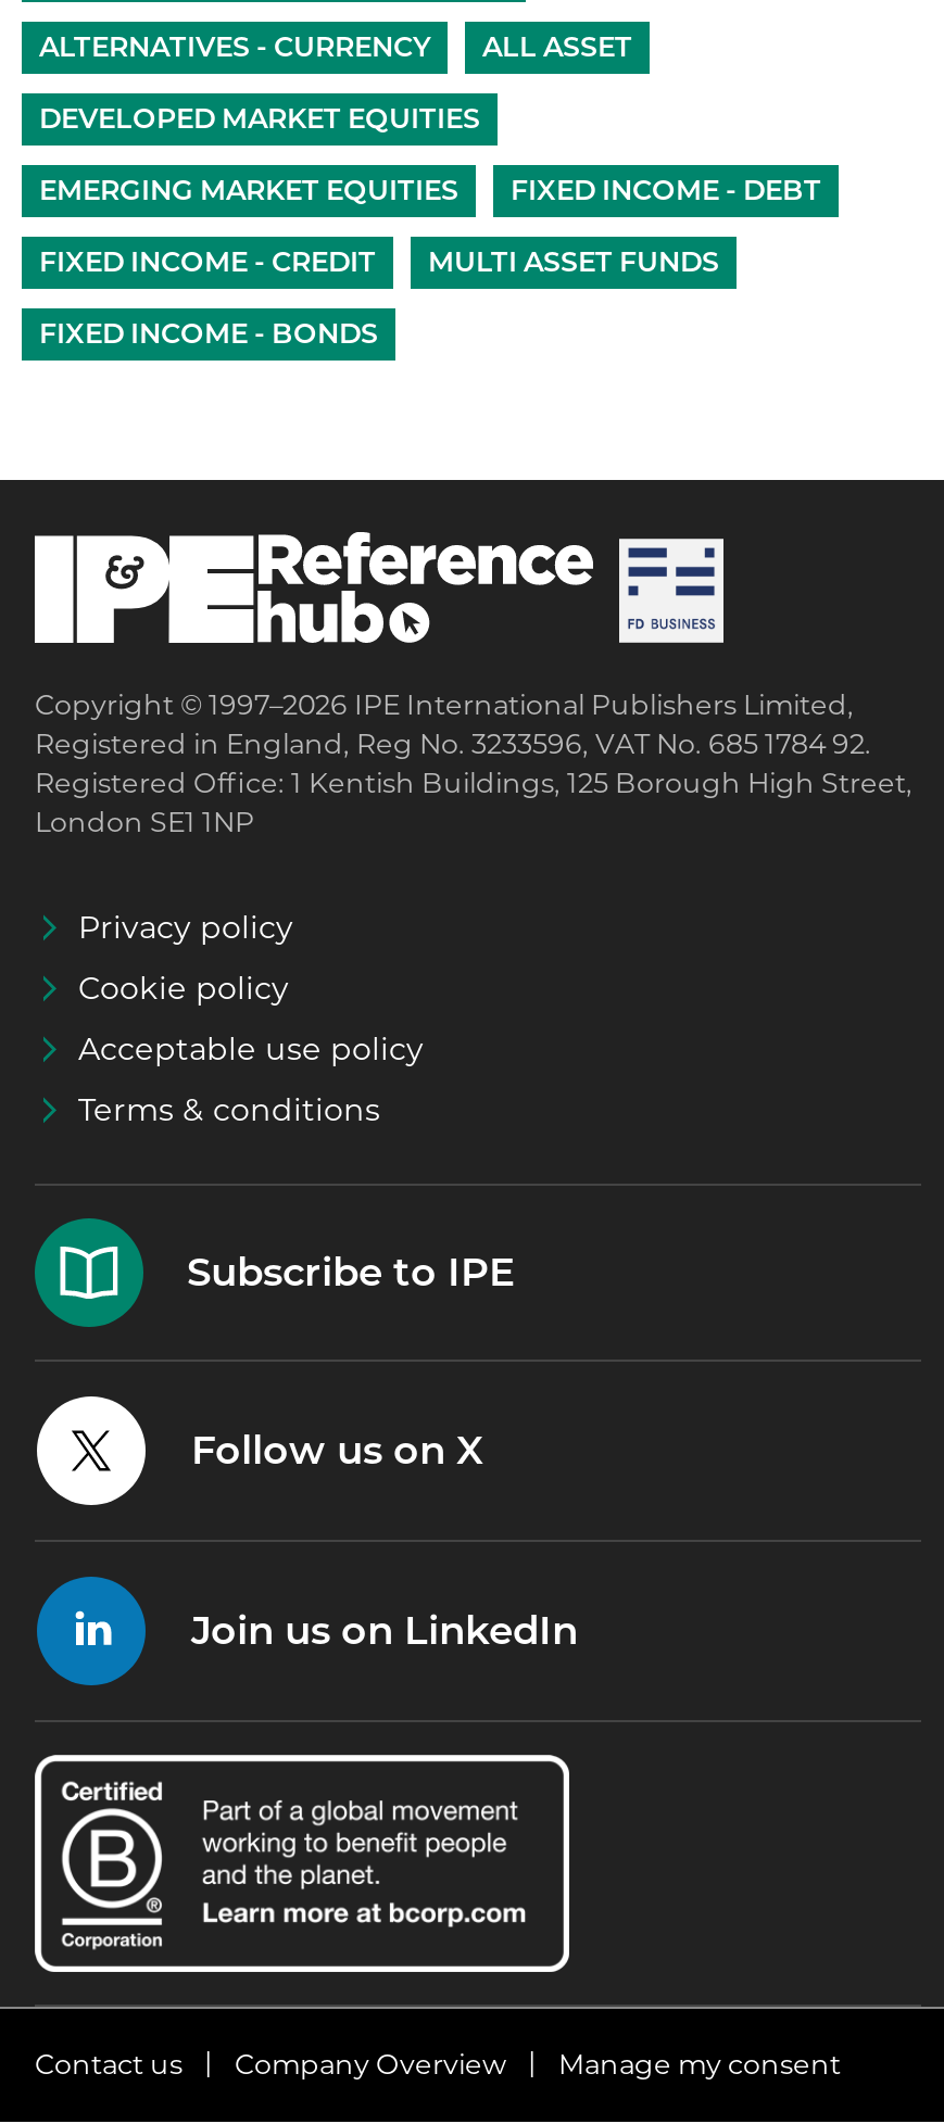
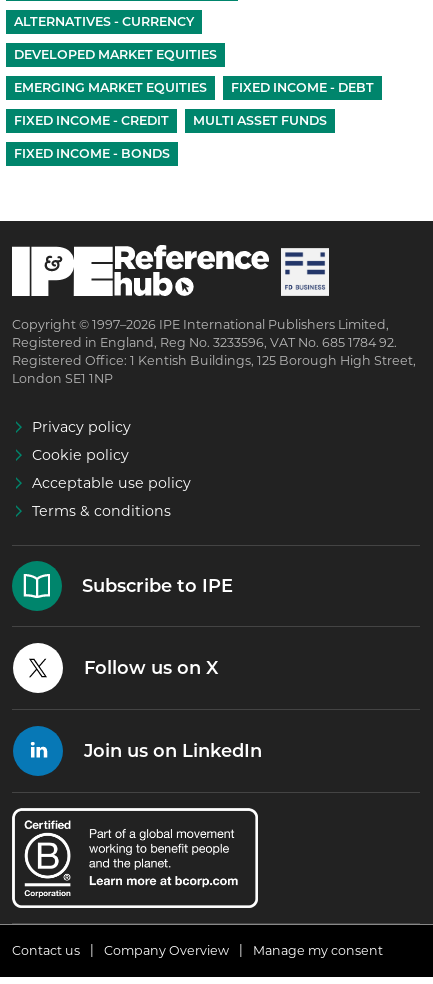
- ALL ASSET
